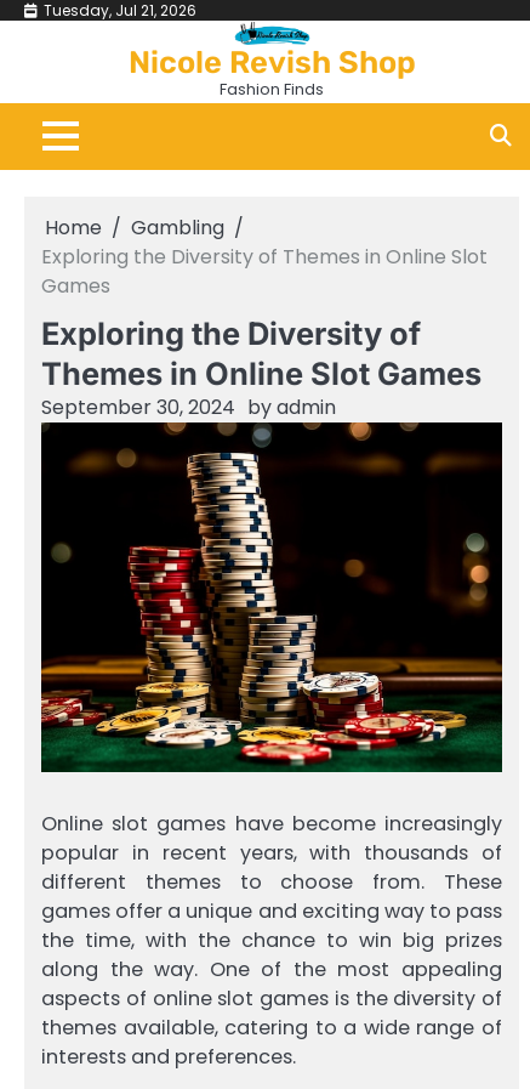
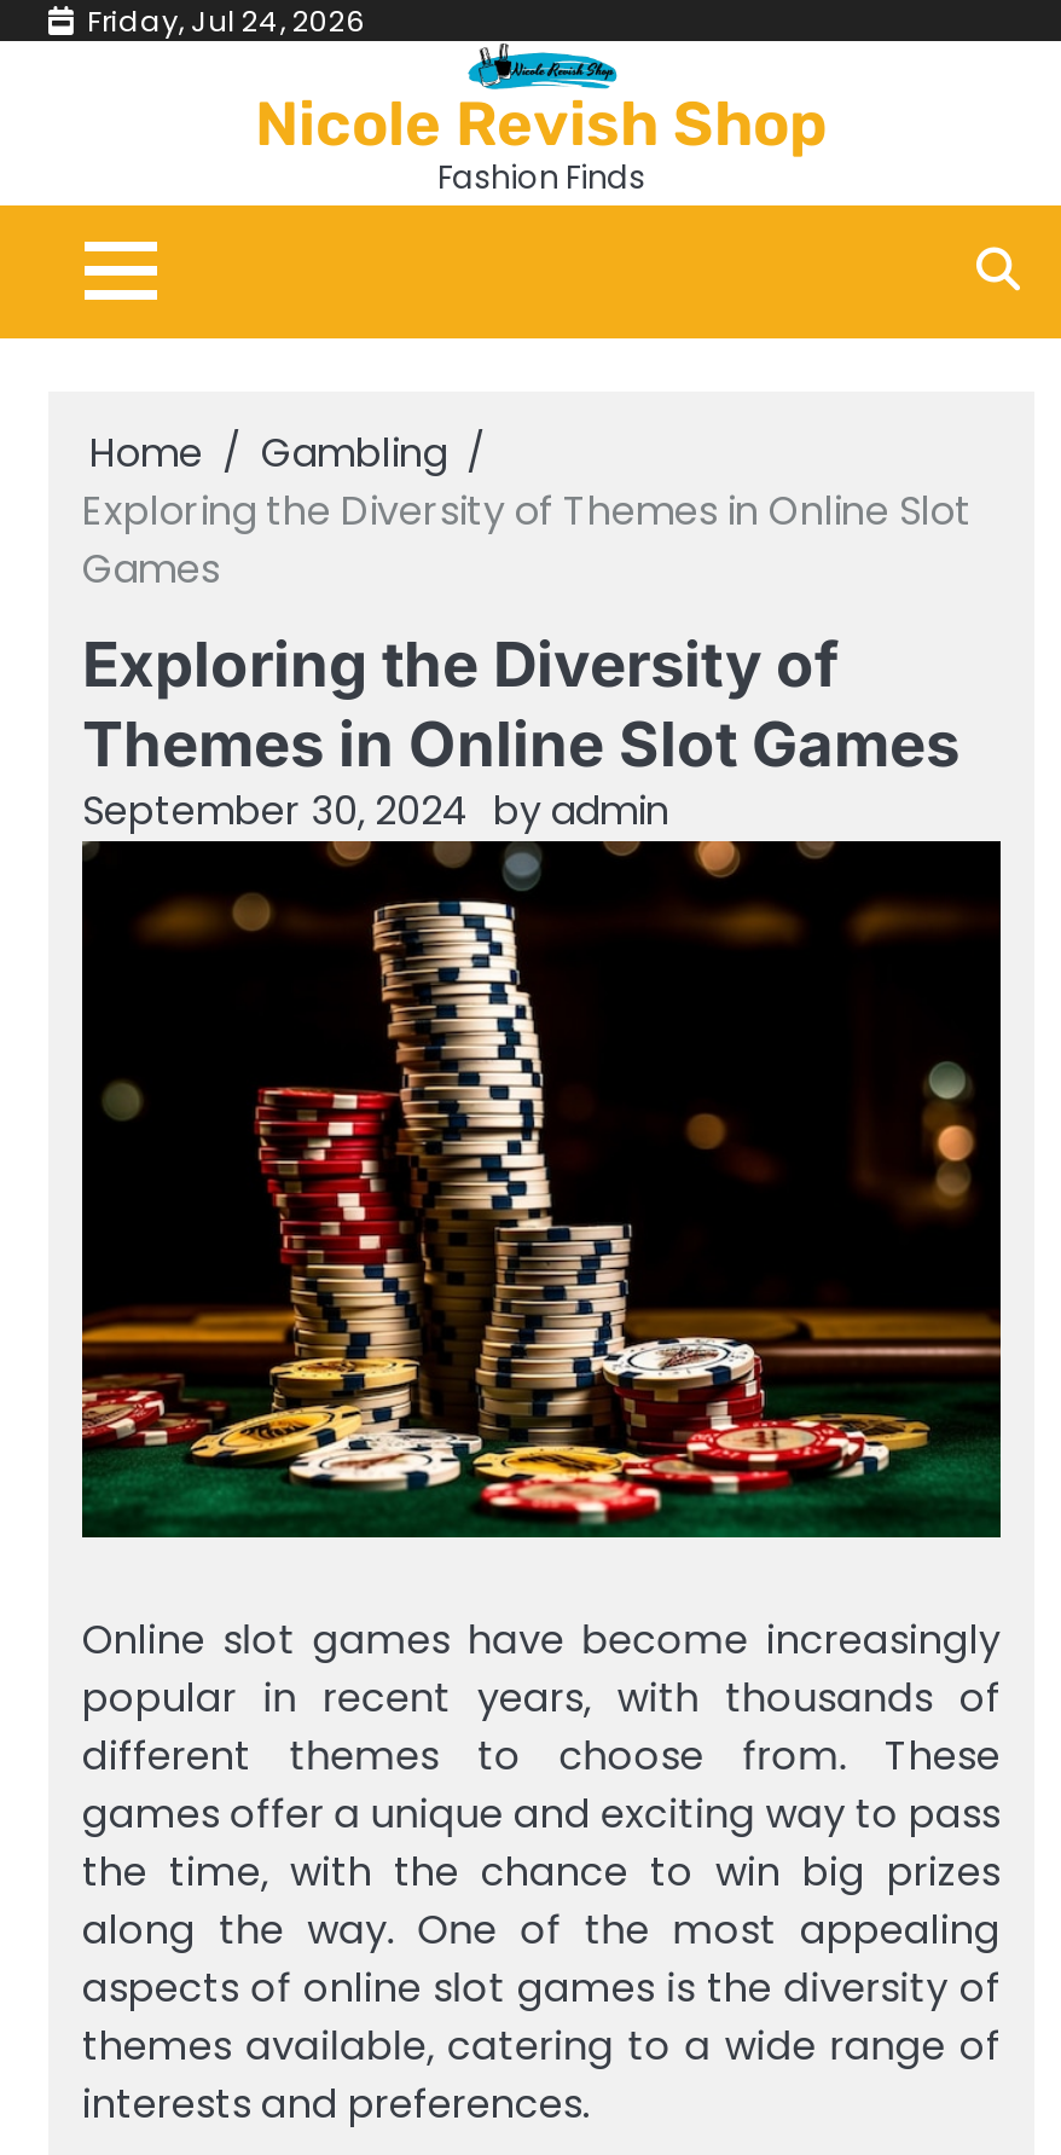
- Tuesday, Jul 21, 2026
+ Friday, Jul 24, 2026
